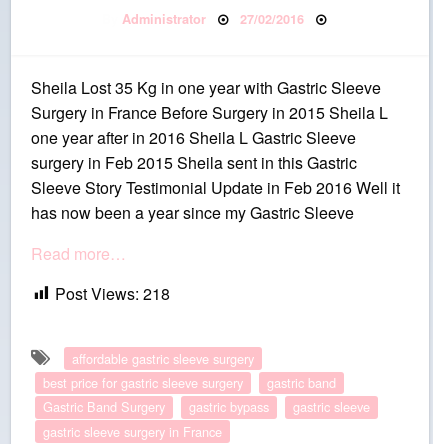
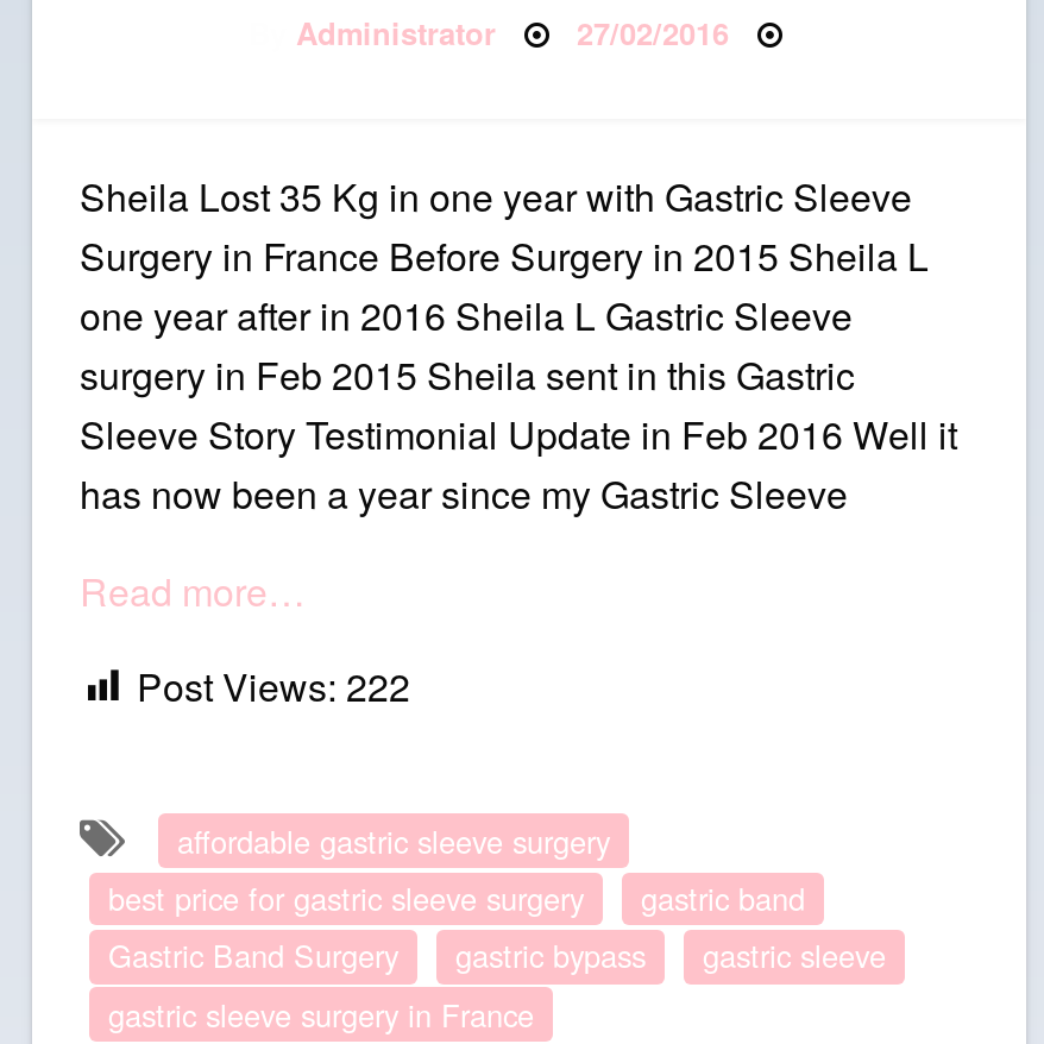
- Post Views: 218
+ Post Views: 222
